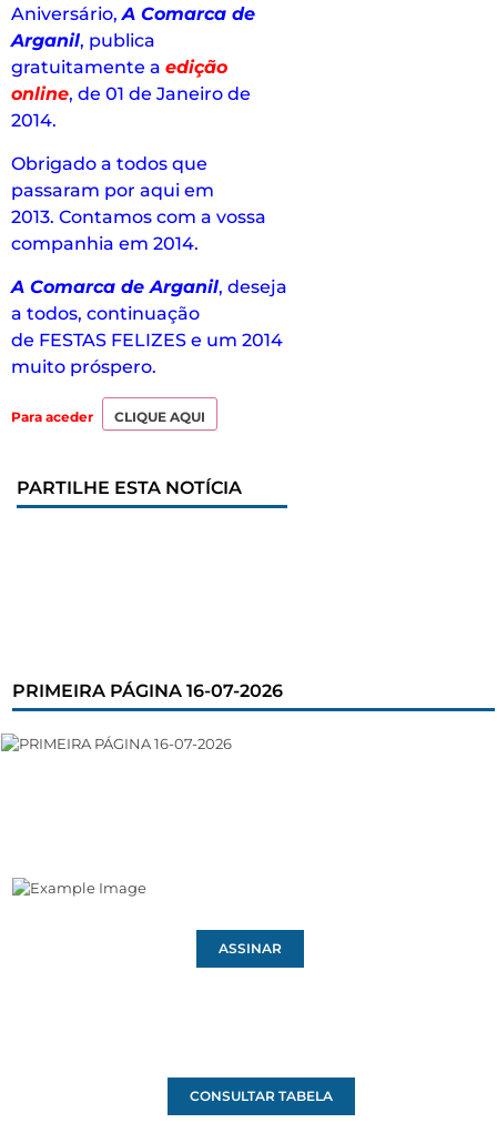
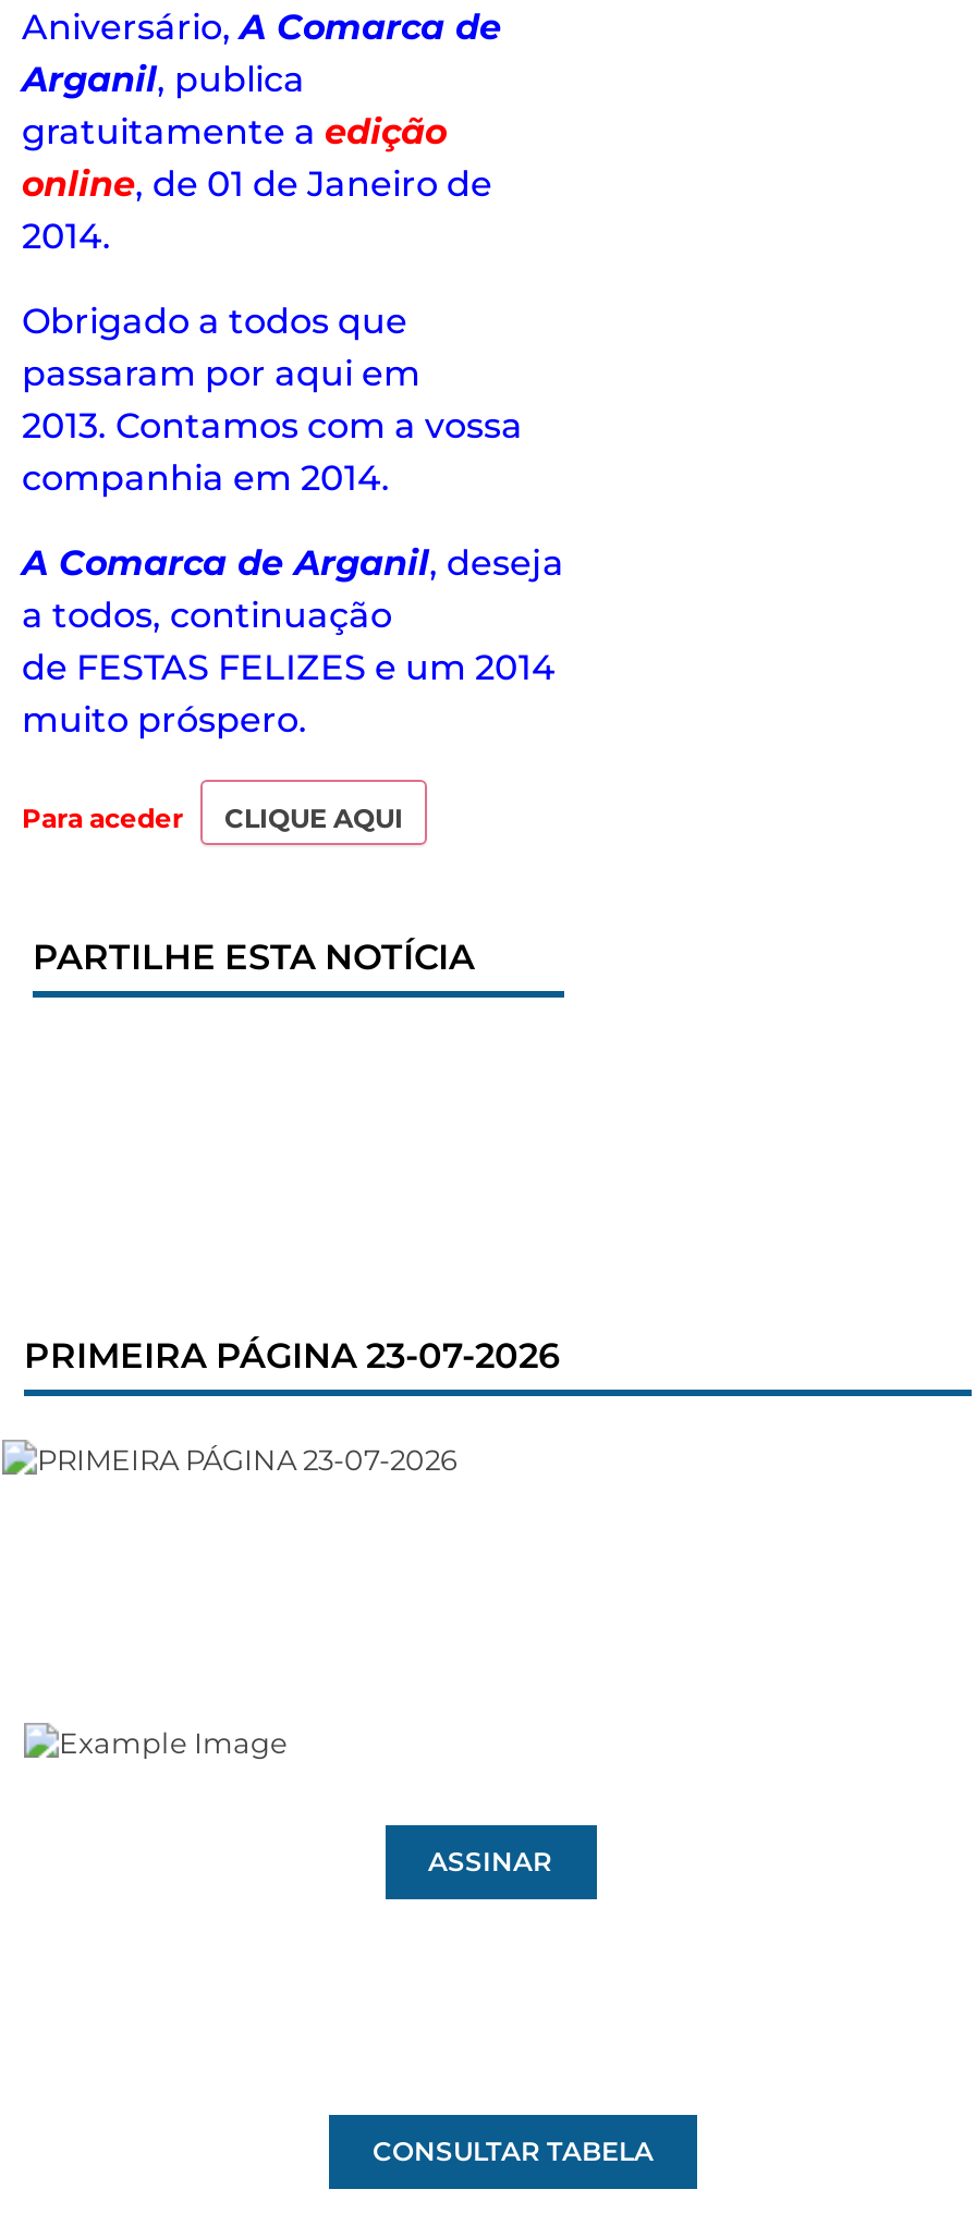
- PRIMEIRA PÁGINA 16-07-2026
+ PRIMEIRA PÁGINA 23-07-2026
